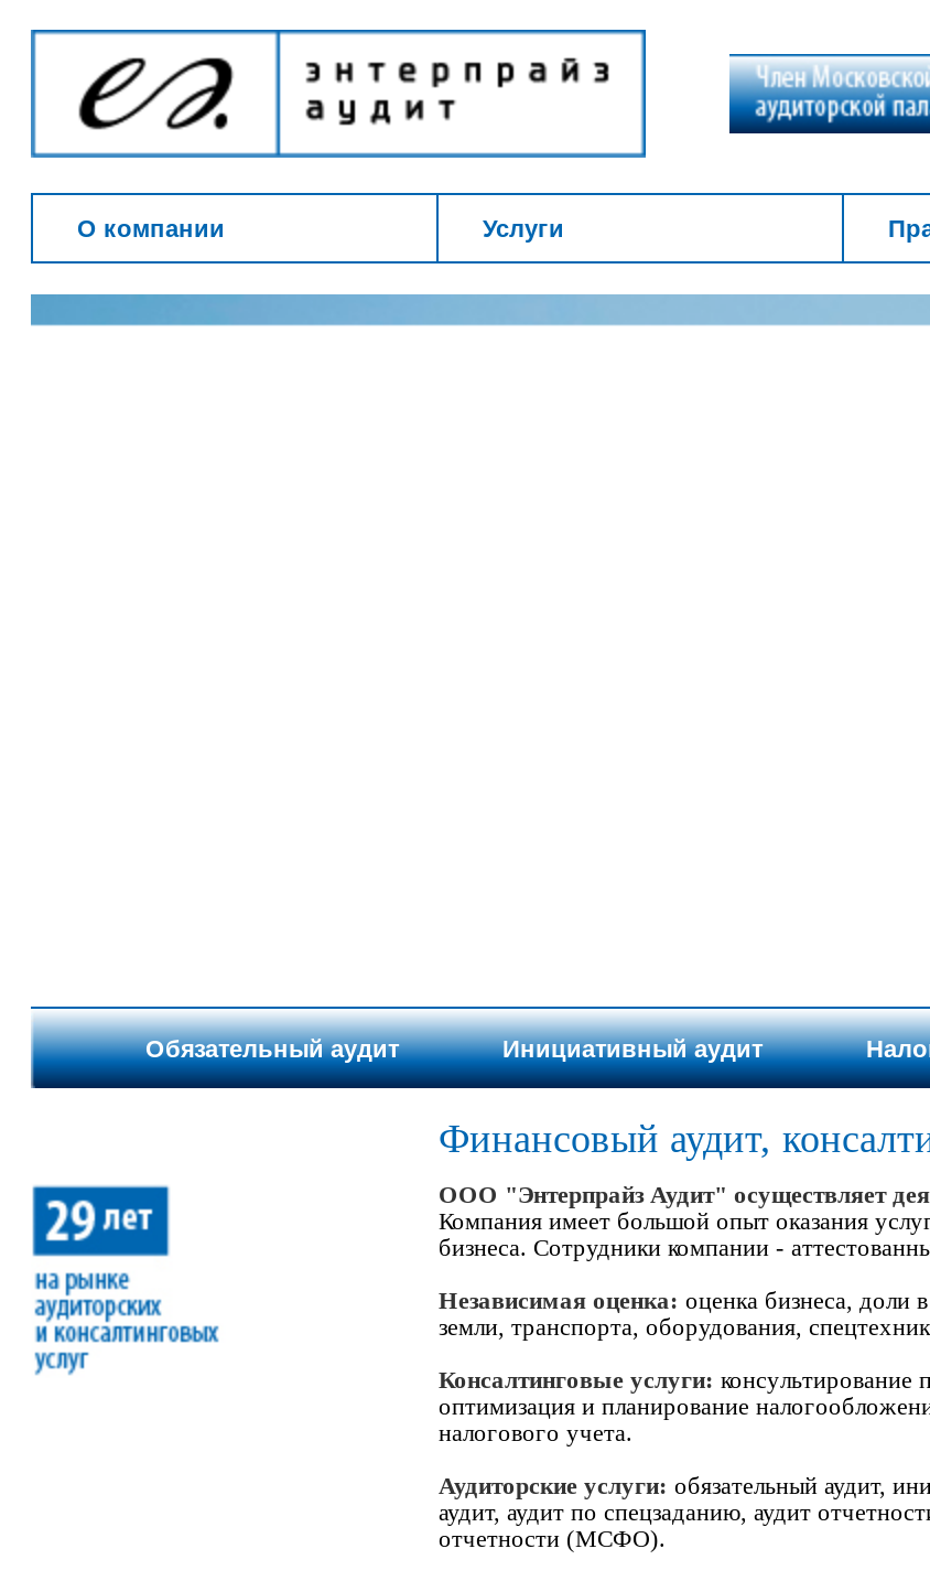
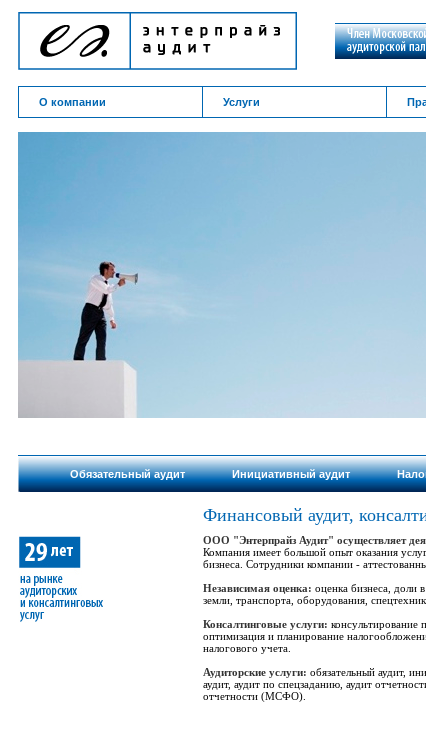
+ [image]
